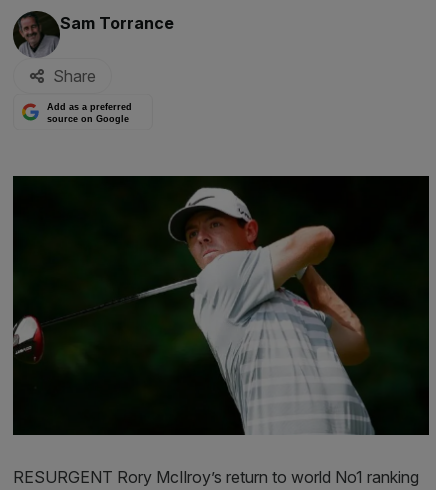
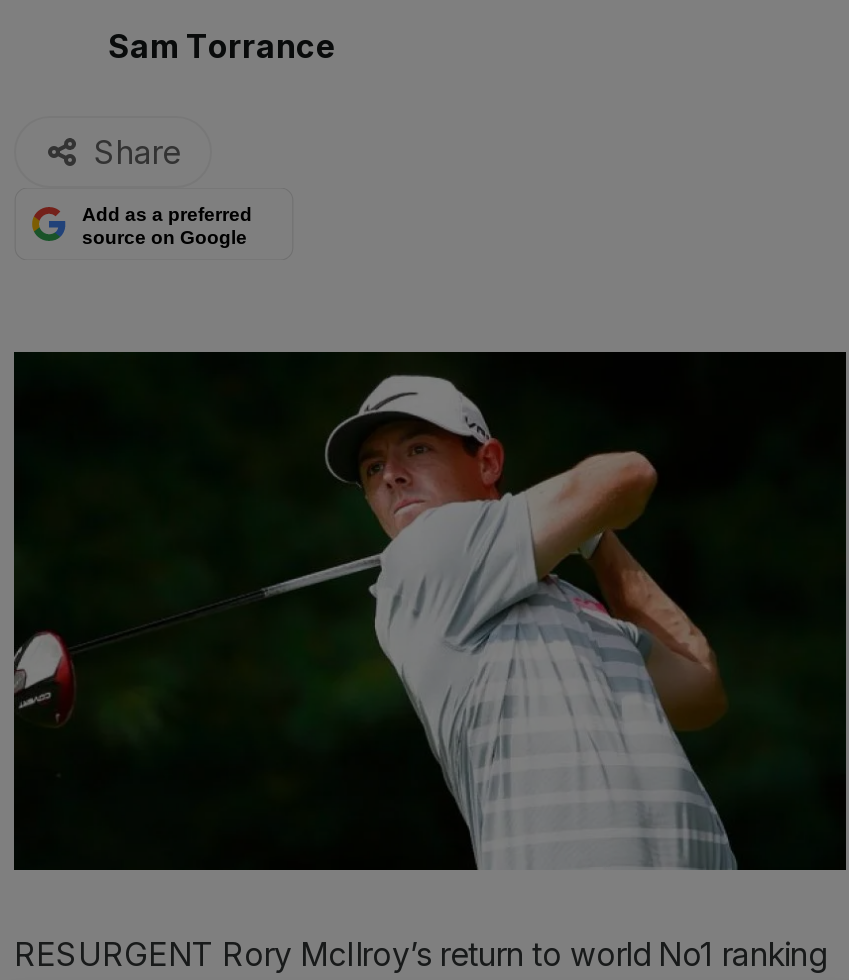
- [image]
